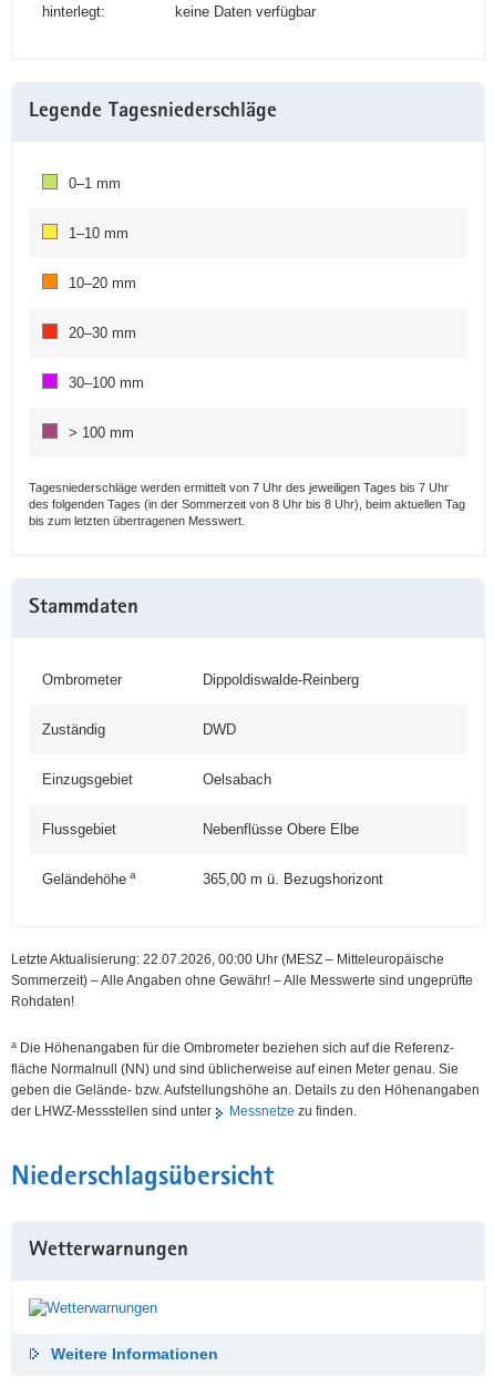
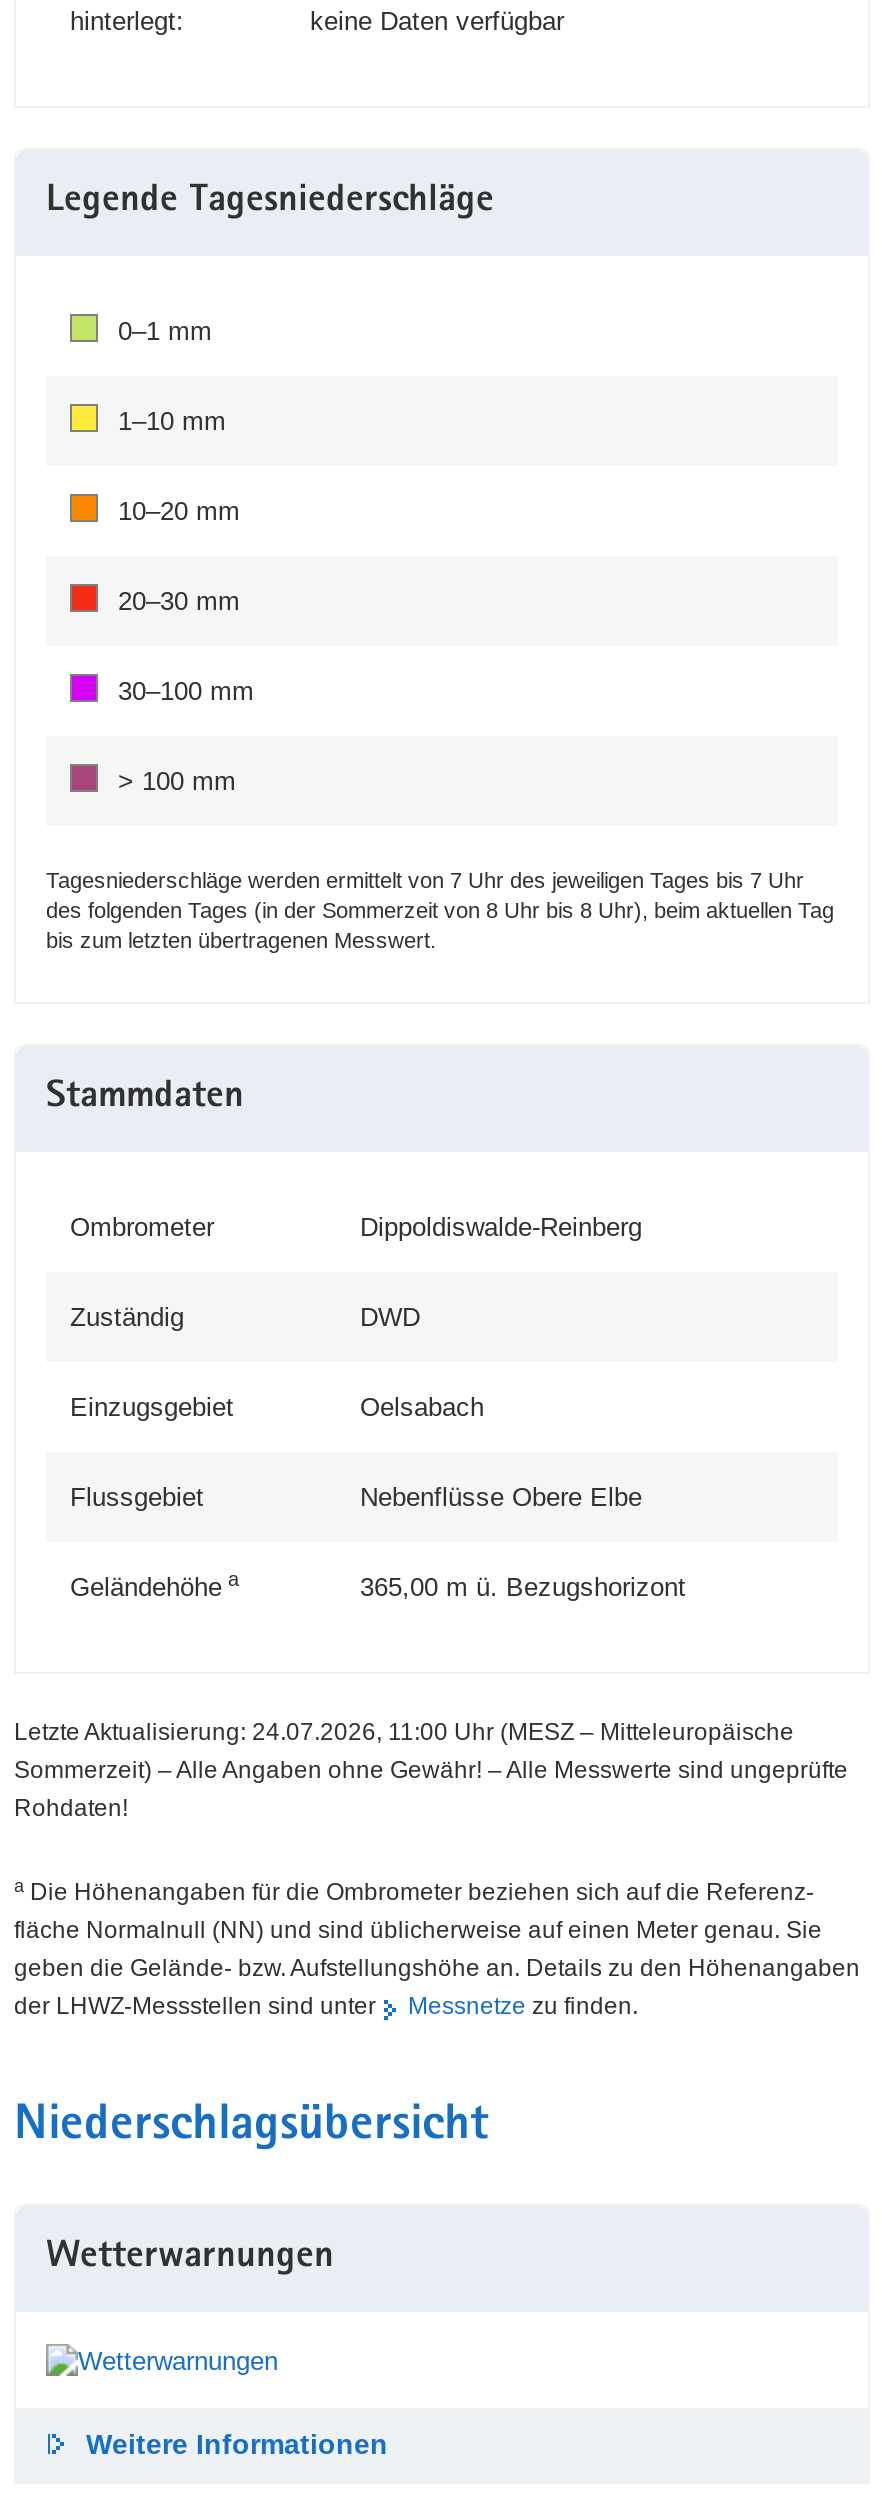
- Letzte Aktualisierung: 22.07.2026, 00:00 Uhr (MESZ – Mitteleuropäische
+ Letzte Aktualisierung: 24.07.2026, 11:00 Uhr (MESZ – Mitteleuropäische
